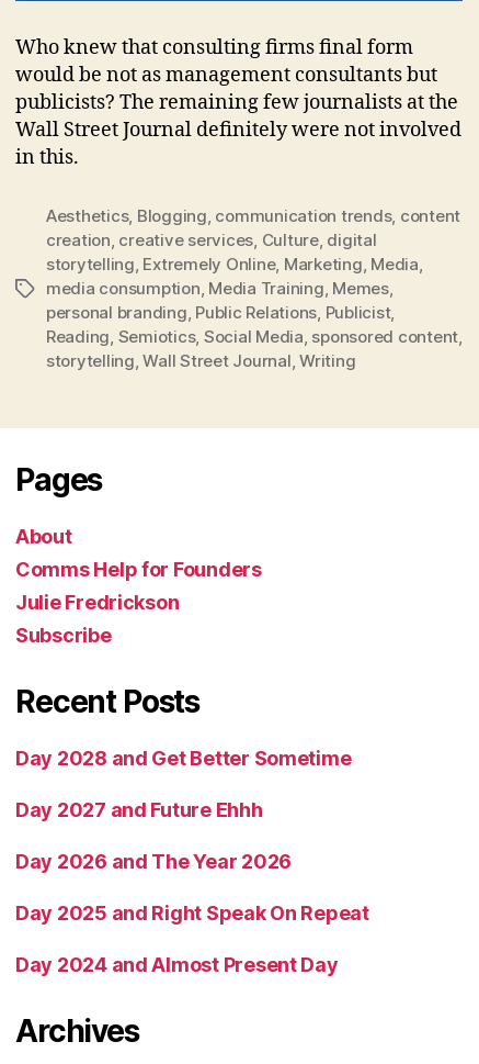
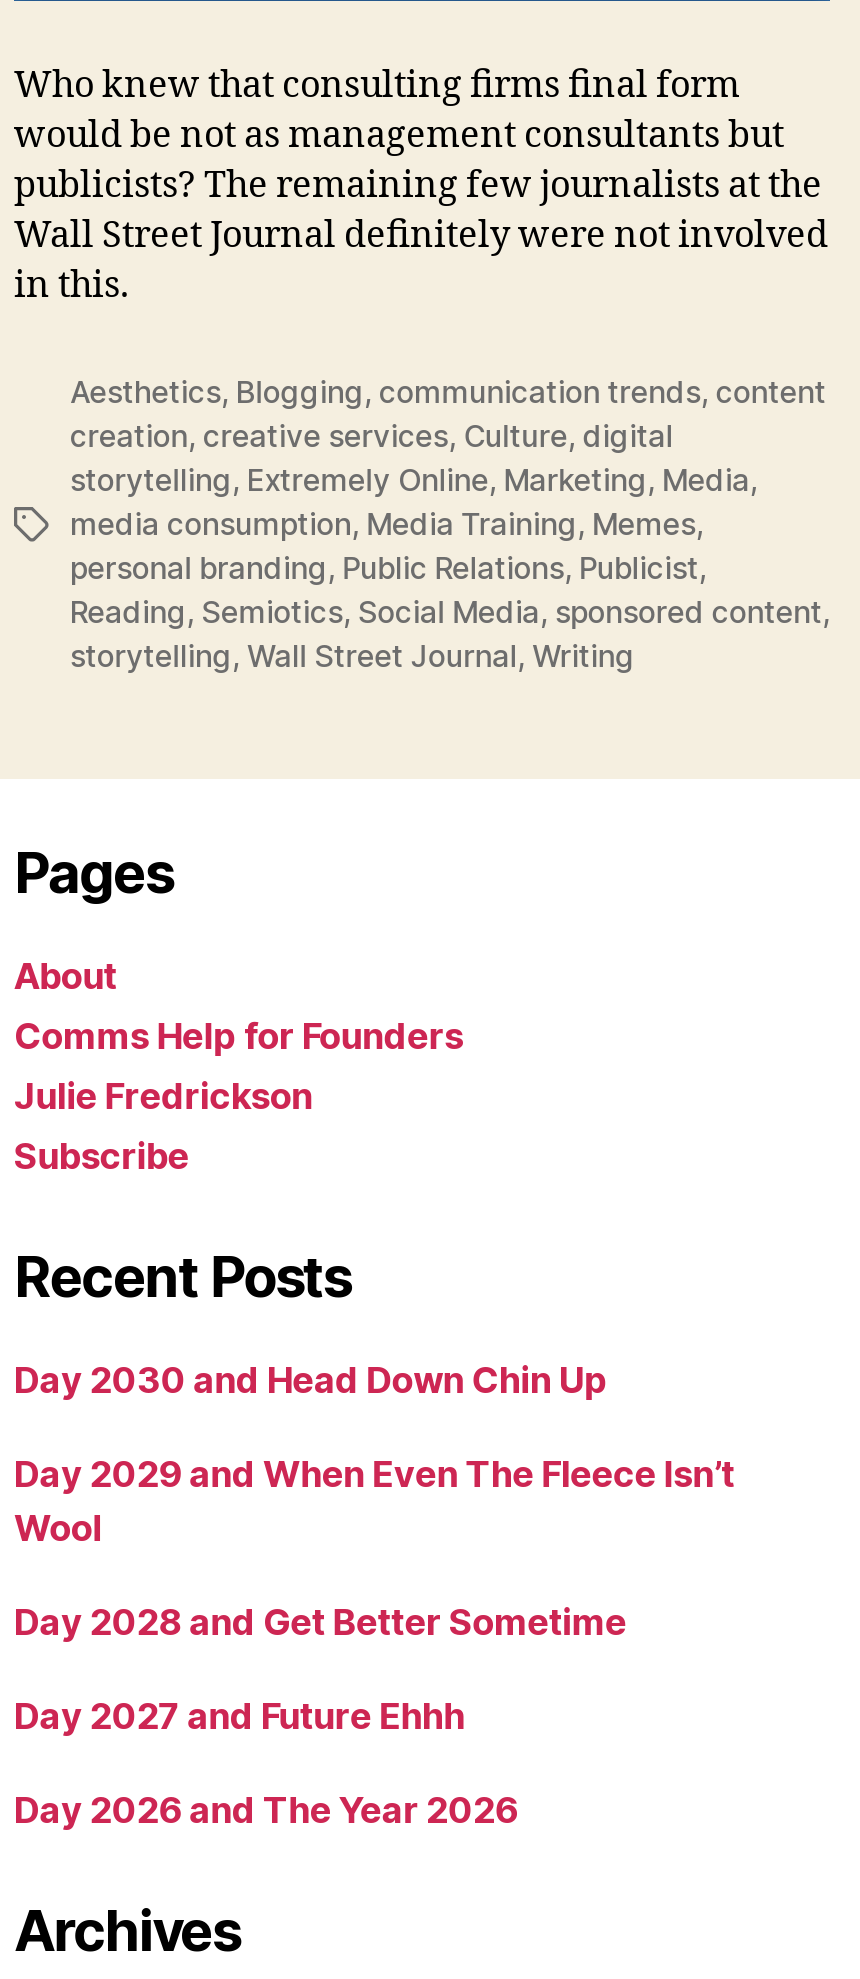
+ Day 2030 and Head Down Chin Up
+ Day 2029 and When Even The Fleece Isn’t
+ Wool

moved down: Day 2028 and Get Better Sometime | Day 2027 and Future Ehhh | Day 2026 and The Year 2026

- Day 2025 and Right Speak On Repeat
- Day 2024 and Almost Present Day
